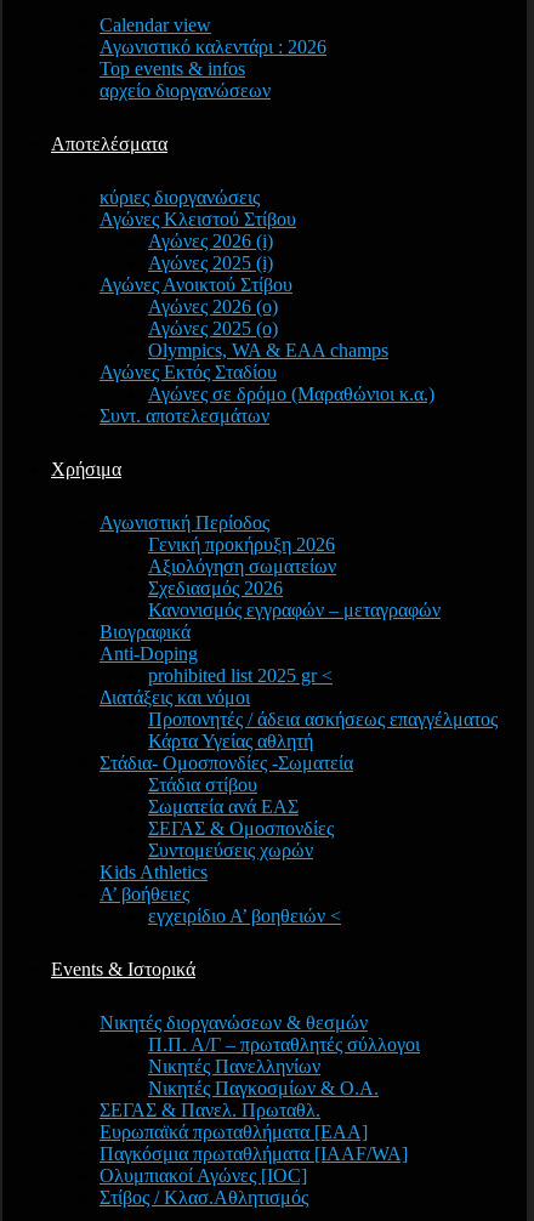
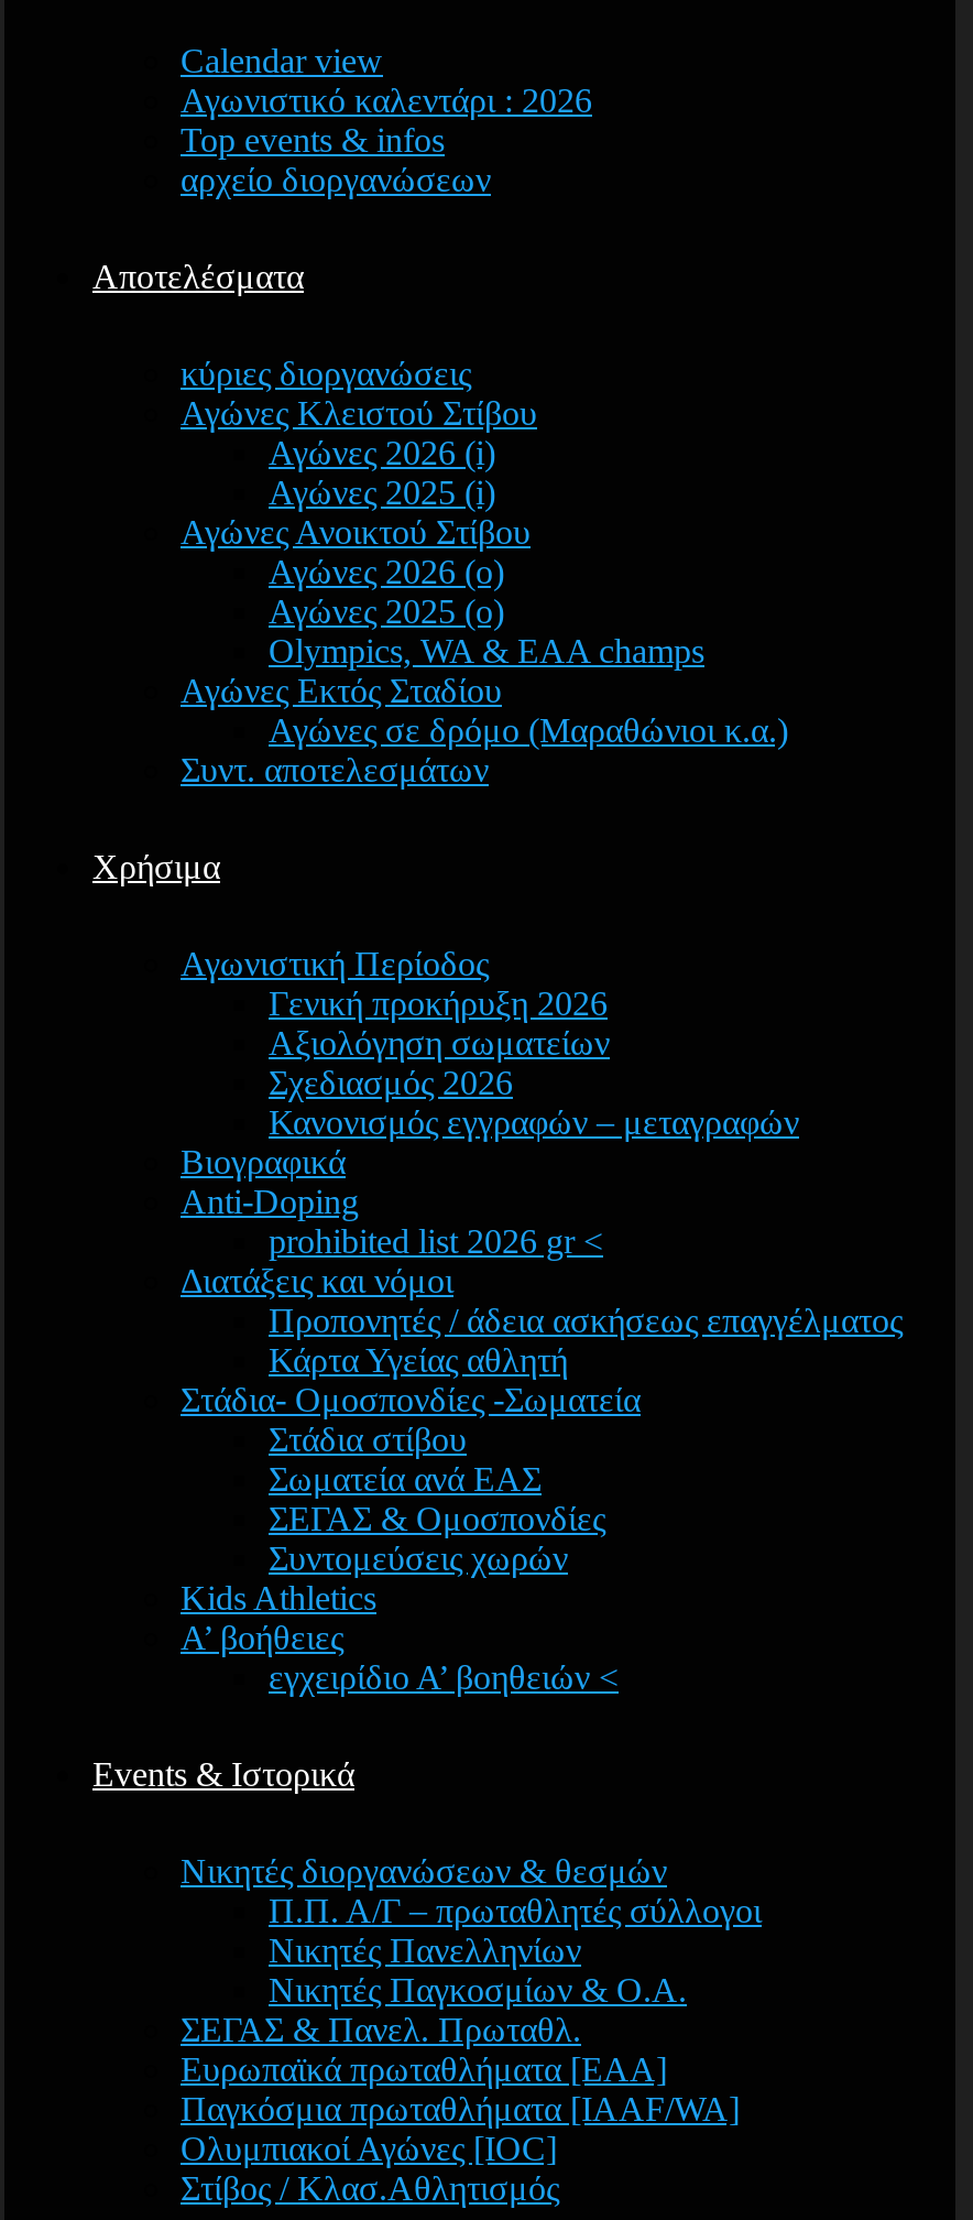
- prohibited list 2025 gr <
+ prohibited list 2026 gr <
